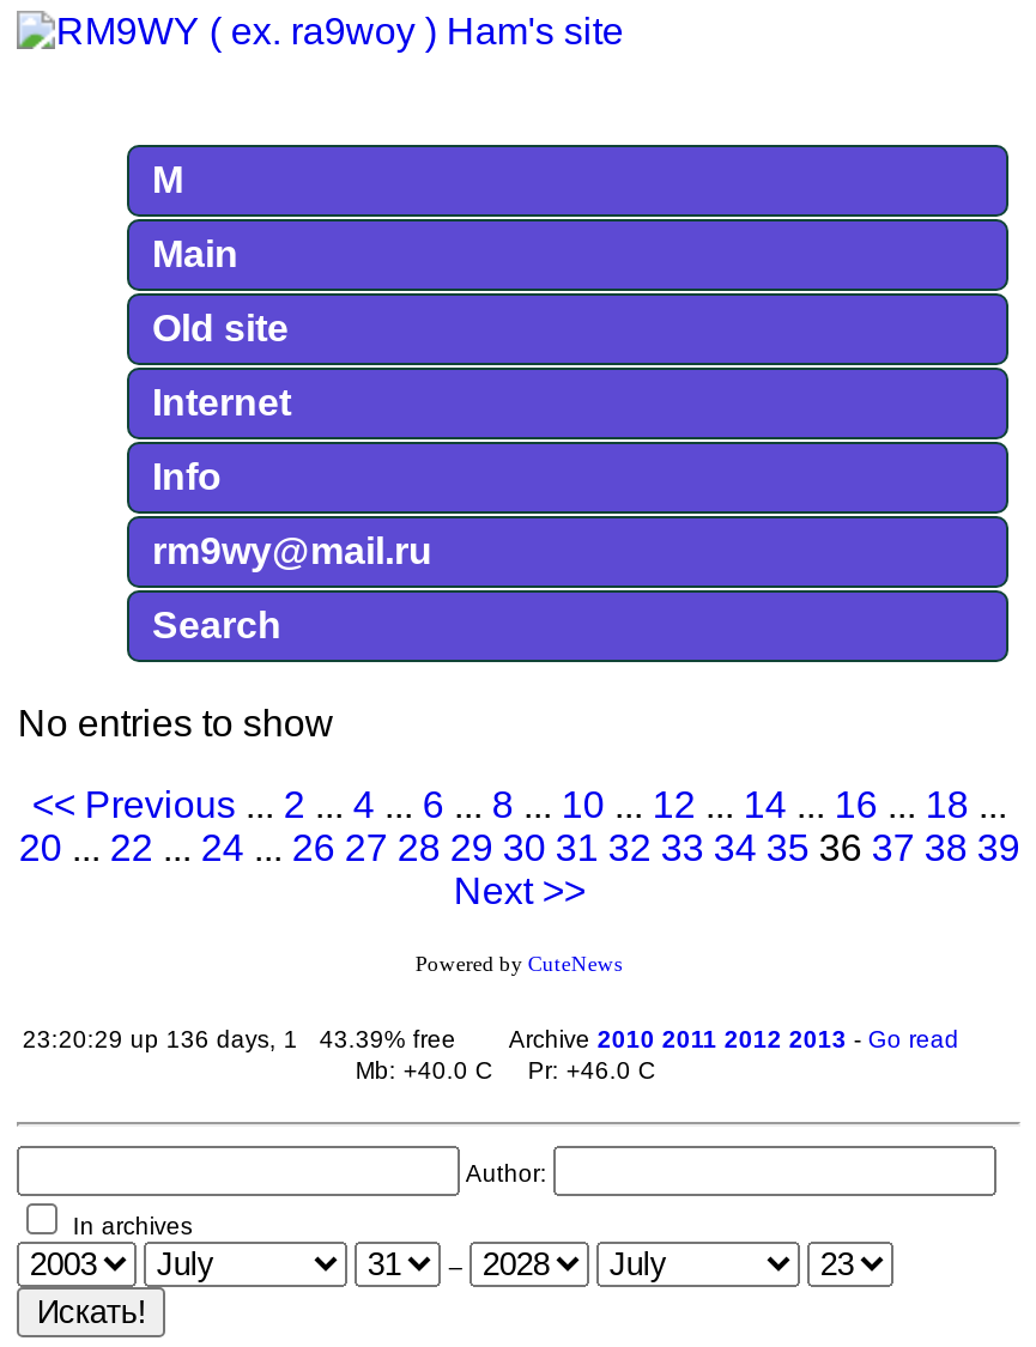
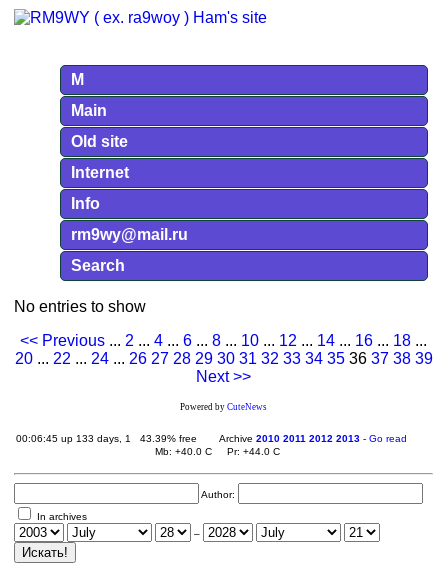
- 23:20:29 up 136 days, 1 43.39% free Archive 2010 2011 2012 2013 - Go read
+ 00:06:45 up 133 days, 1 43.39% free Archive 2010 2011 2012 2013 - Go read

- Mb: +40.0 C Pr: +46.0 C
+ Mb: +40.0 C Pr: +44.0 C
